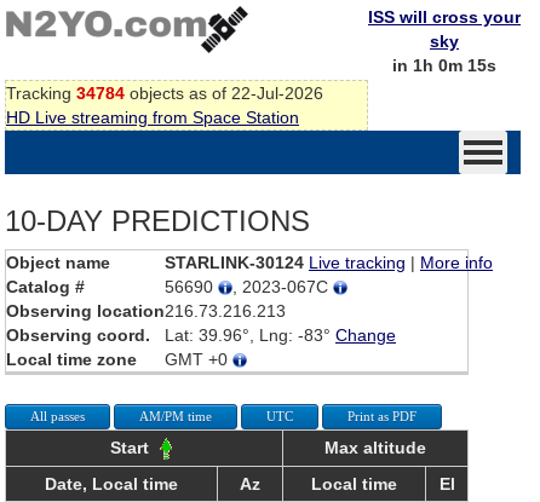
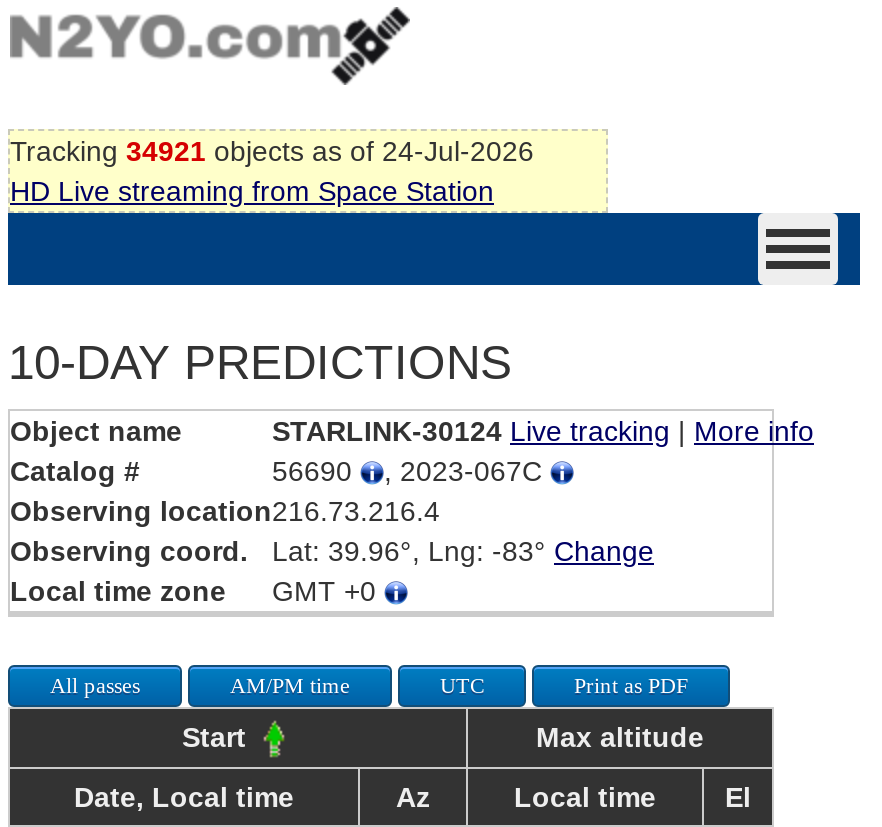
- ISS will cross your
- sky
- in 1h 0m 15s

- Tracking 34784 objects as of 22-Jul-2026
+ Tracking 34921 objects as of 24-Jul-2026

- Observing location216.73.216.213
+ Observing location216.73.216.4
